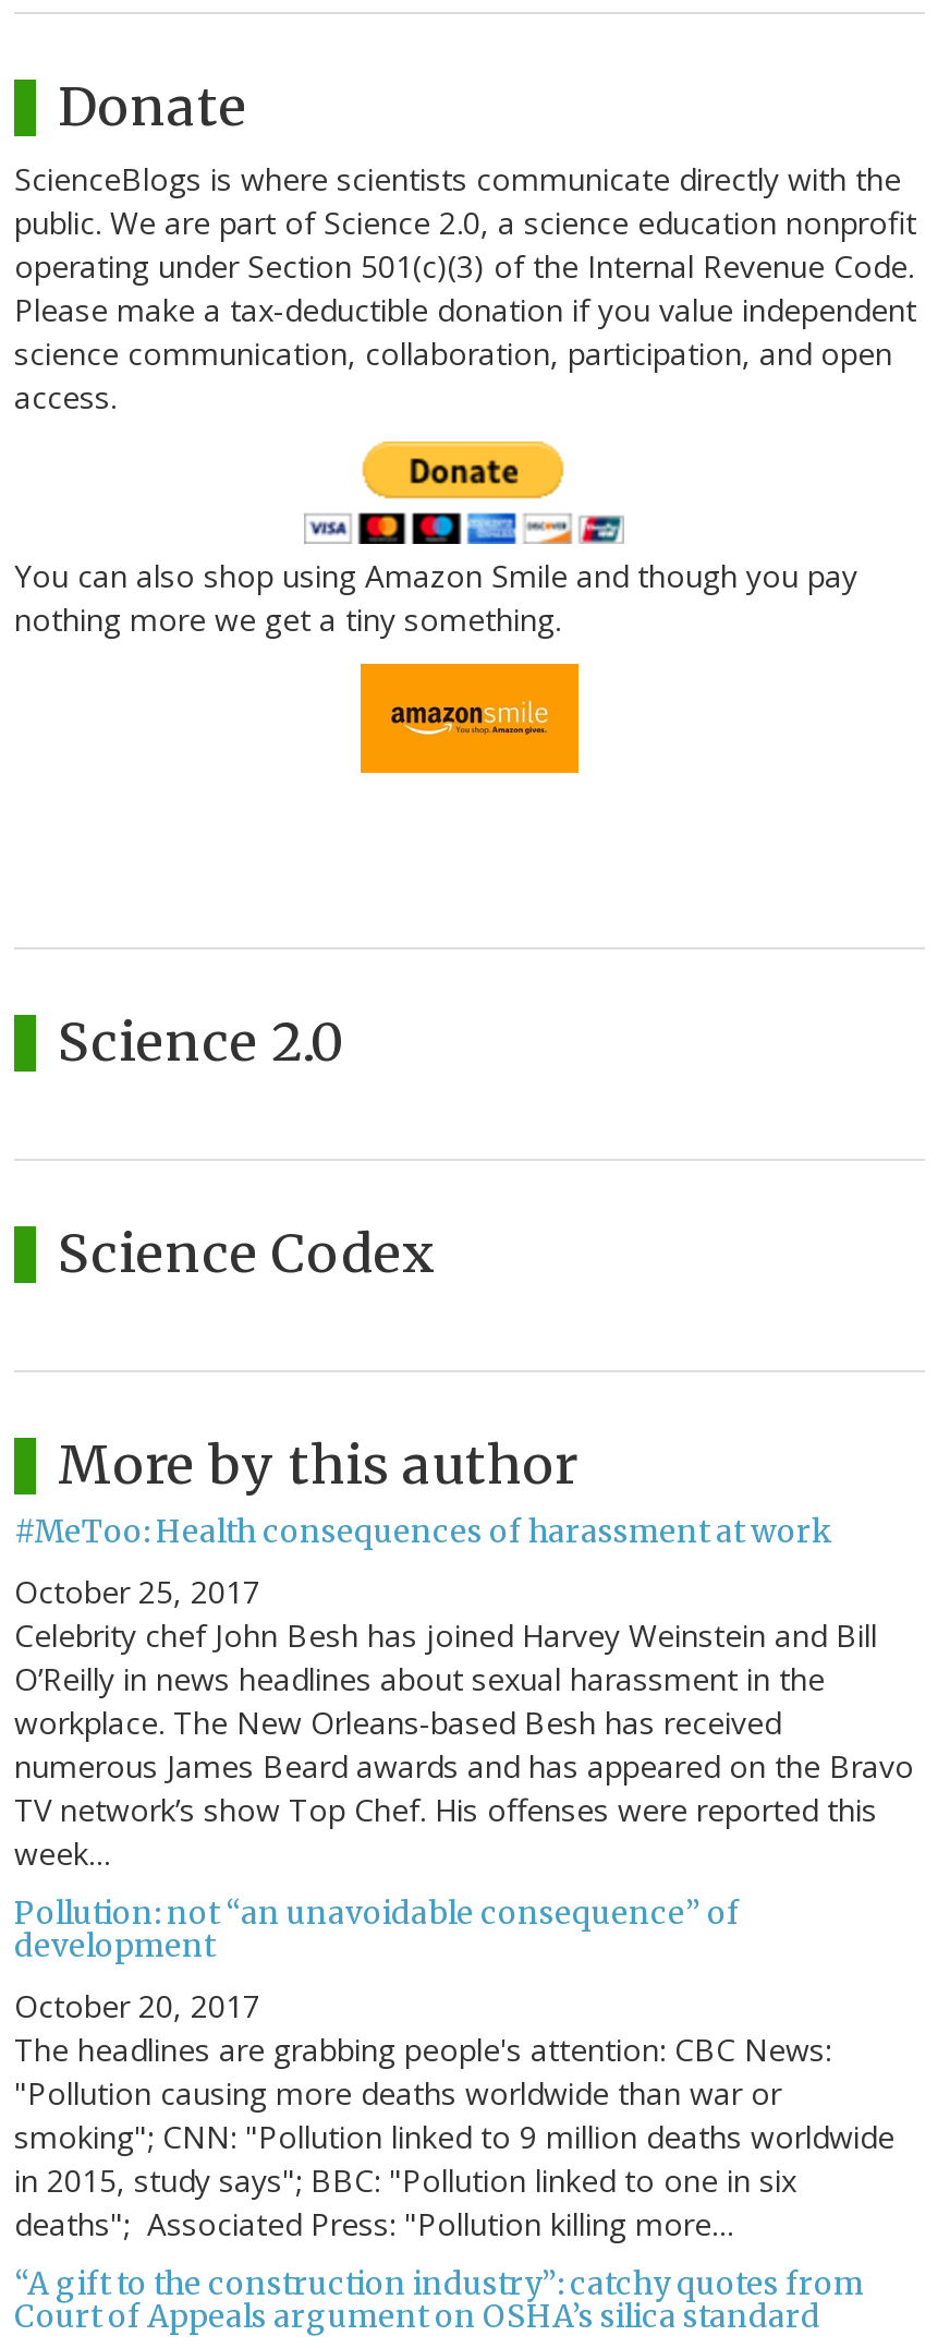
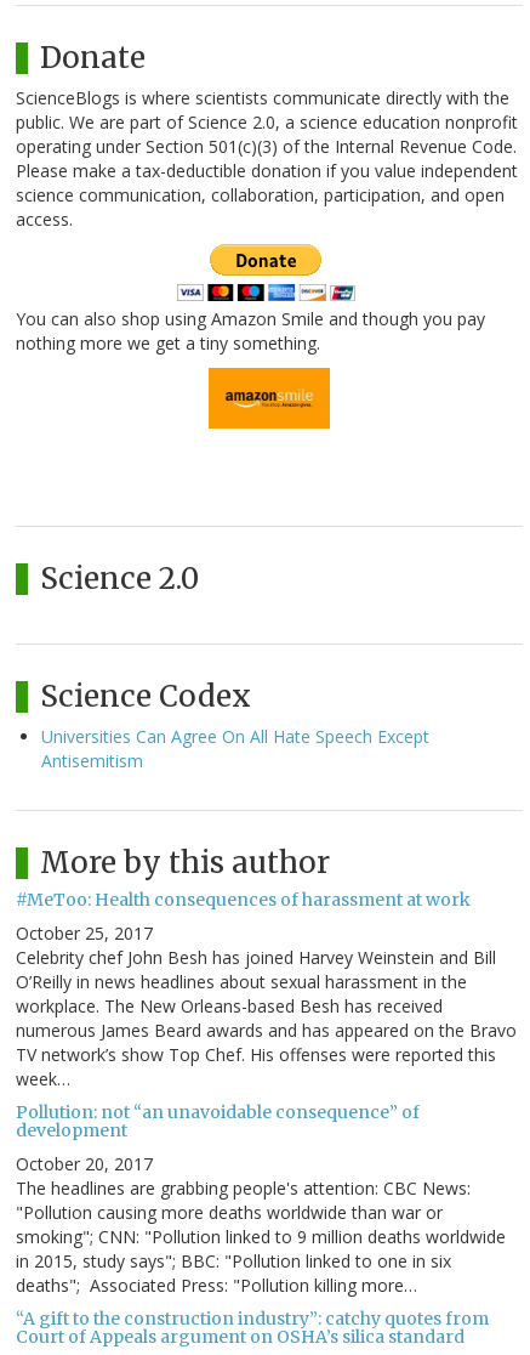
+ Universities Can Agree On All Hate Speech Except
+ Antisemitism
